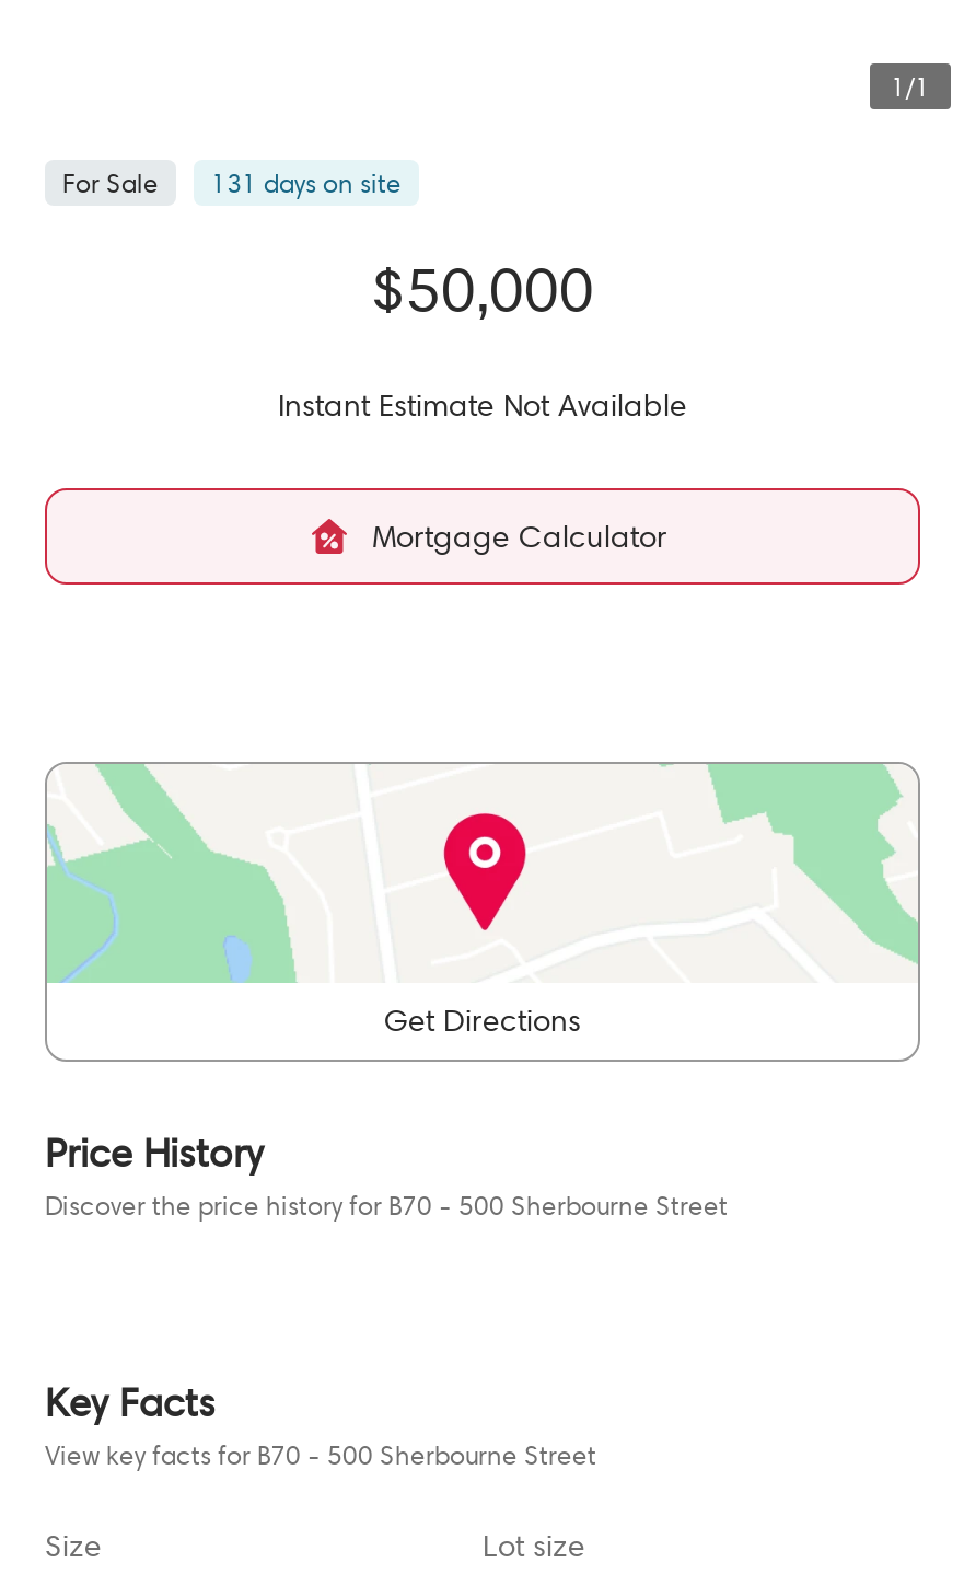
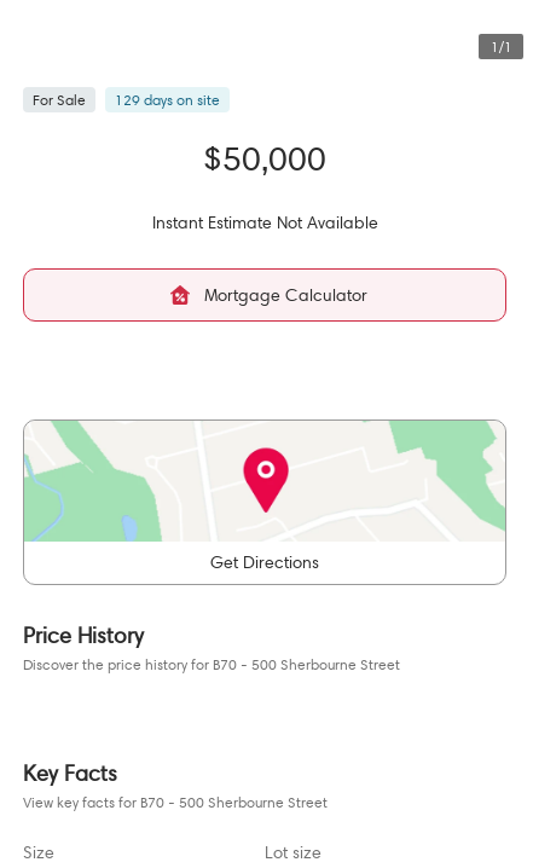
- For Sale 131 days on site
+ For Sale 129 days on site
